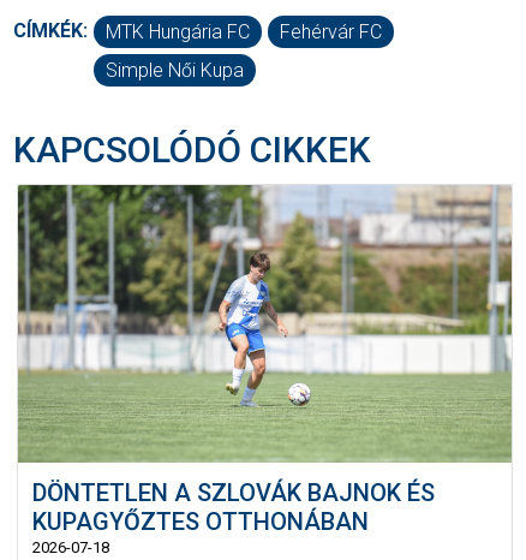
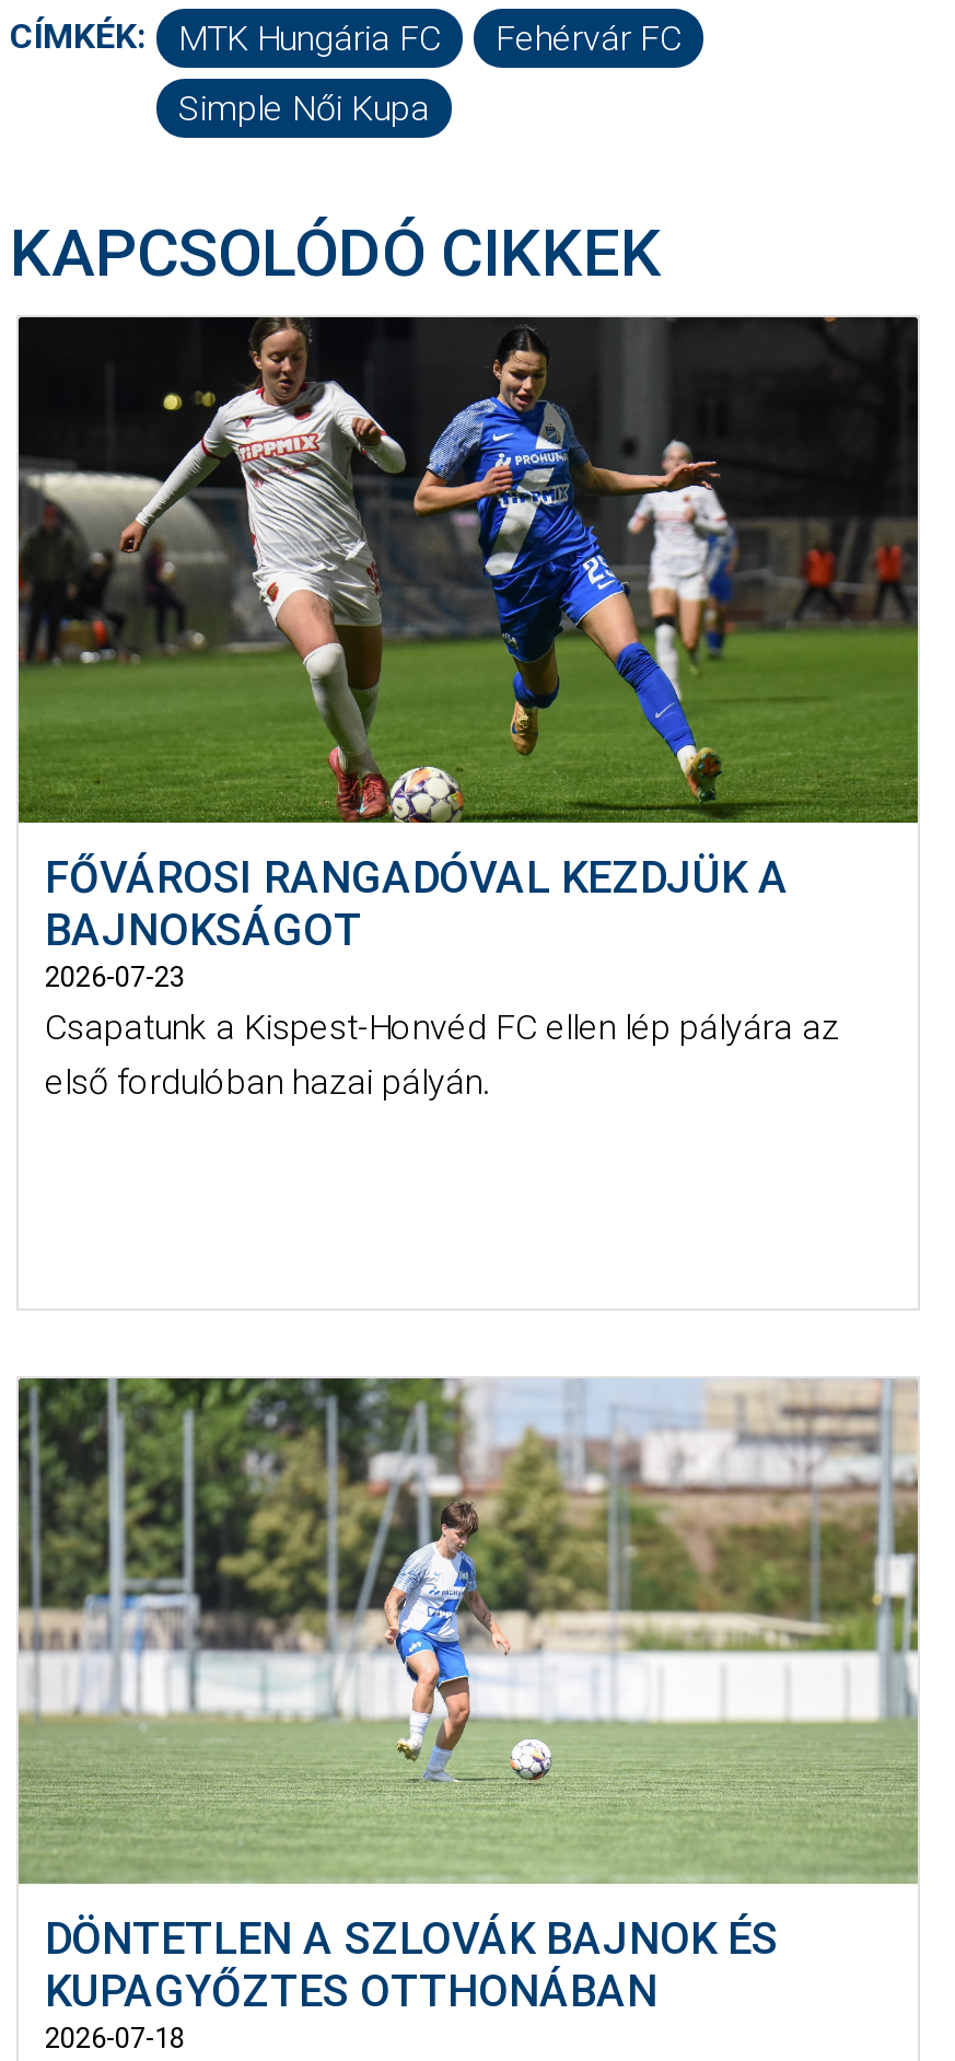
+ [image]
+ FŐVÁROSI RANGADÓVAL KEZDJÜK A
+ BAJNOKSÁGOT
+ 2026-07-23
+ Csapatunk a Kispest-Honvéd FC ellen lép pályára az
+ első fordulóban hazai pályán.
